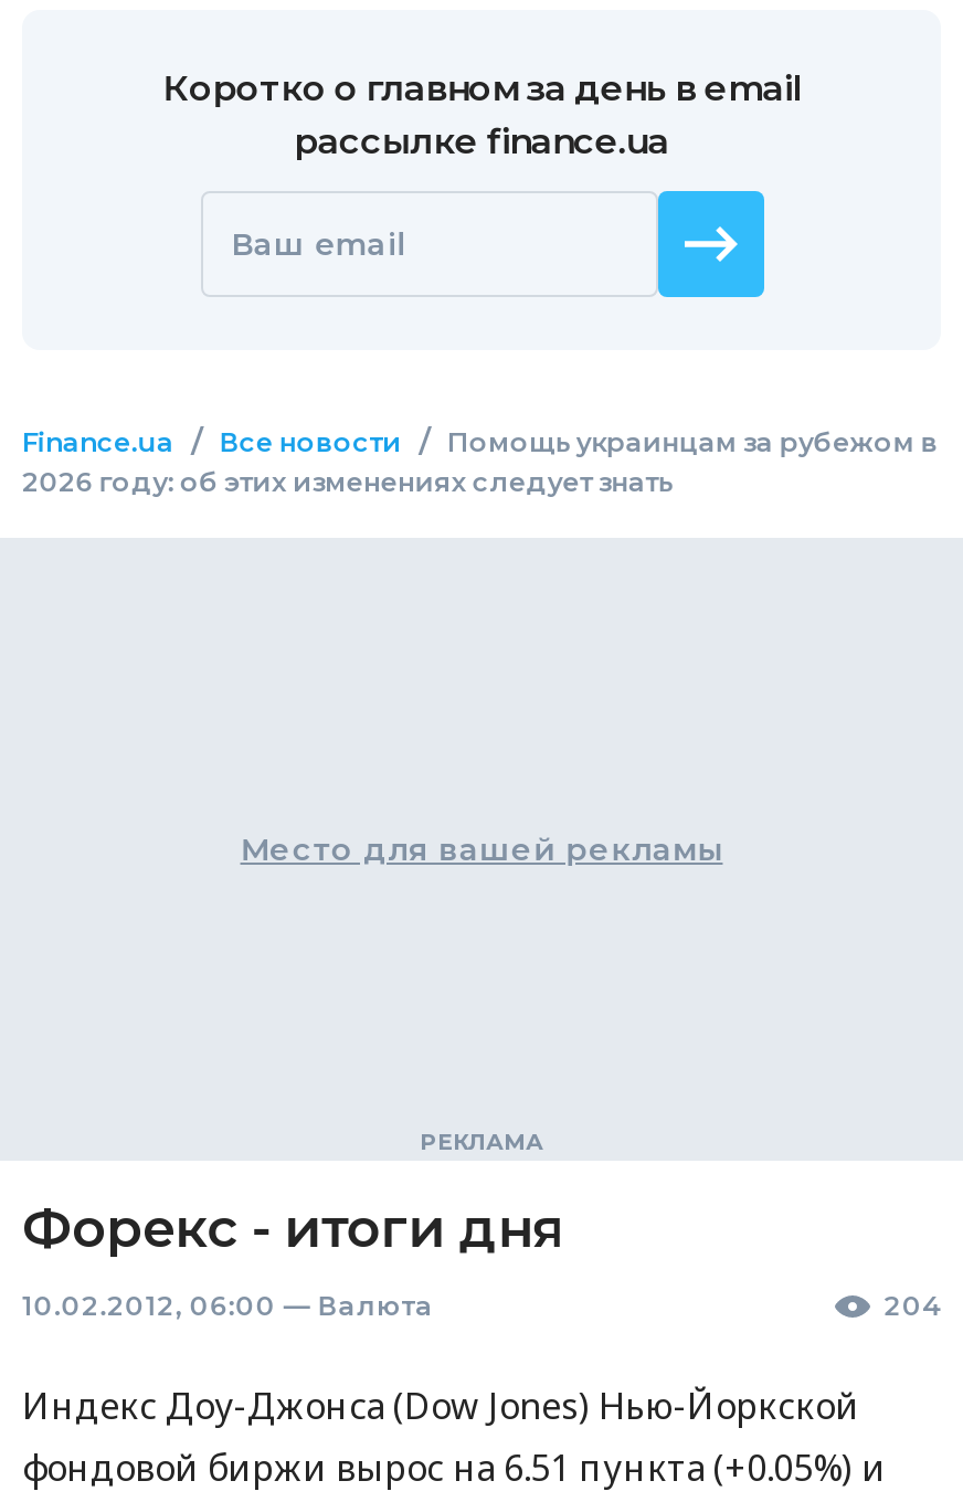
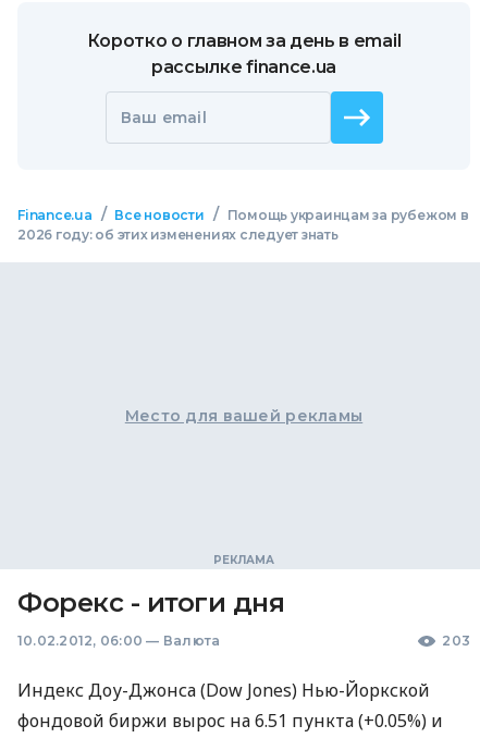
- 204
+ 203
